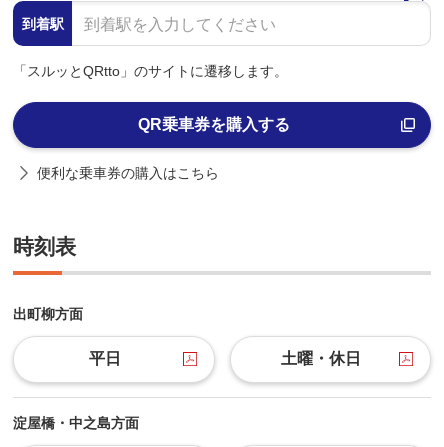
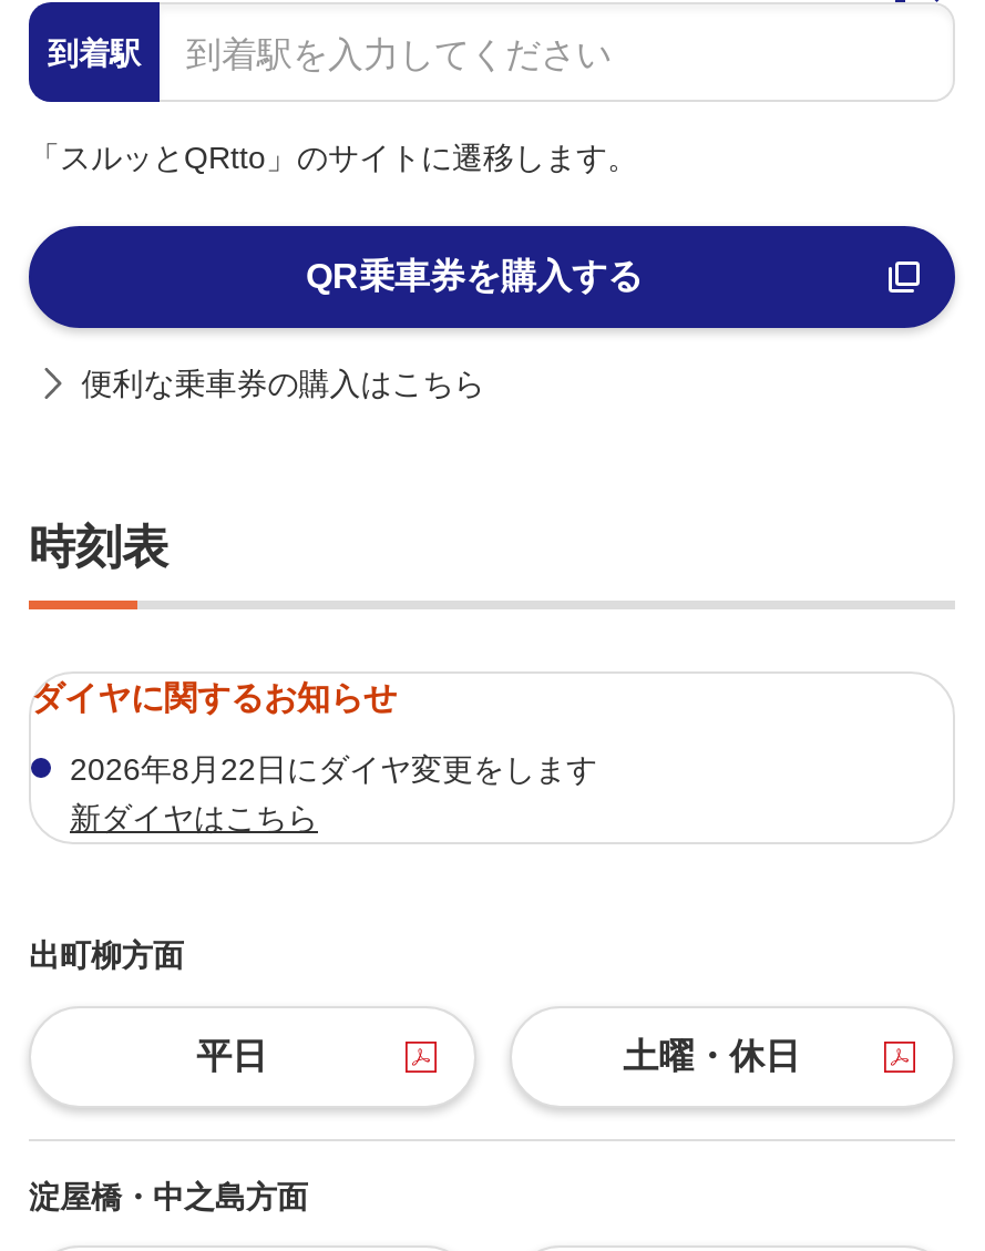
+ ダイヤに関するお知らせ
+ 2026年8月22日にダイヤ変更をします
+ 新ダイヤはこちら
